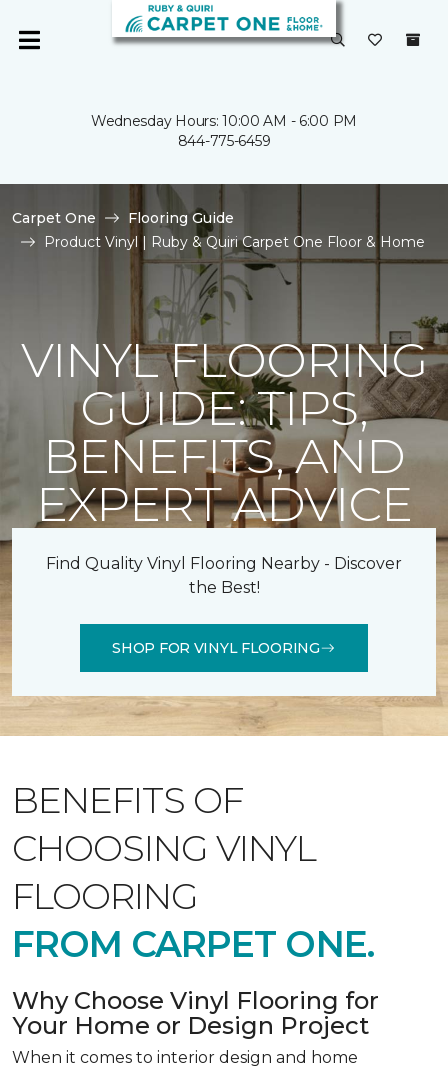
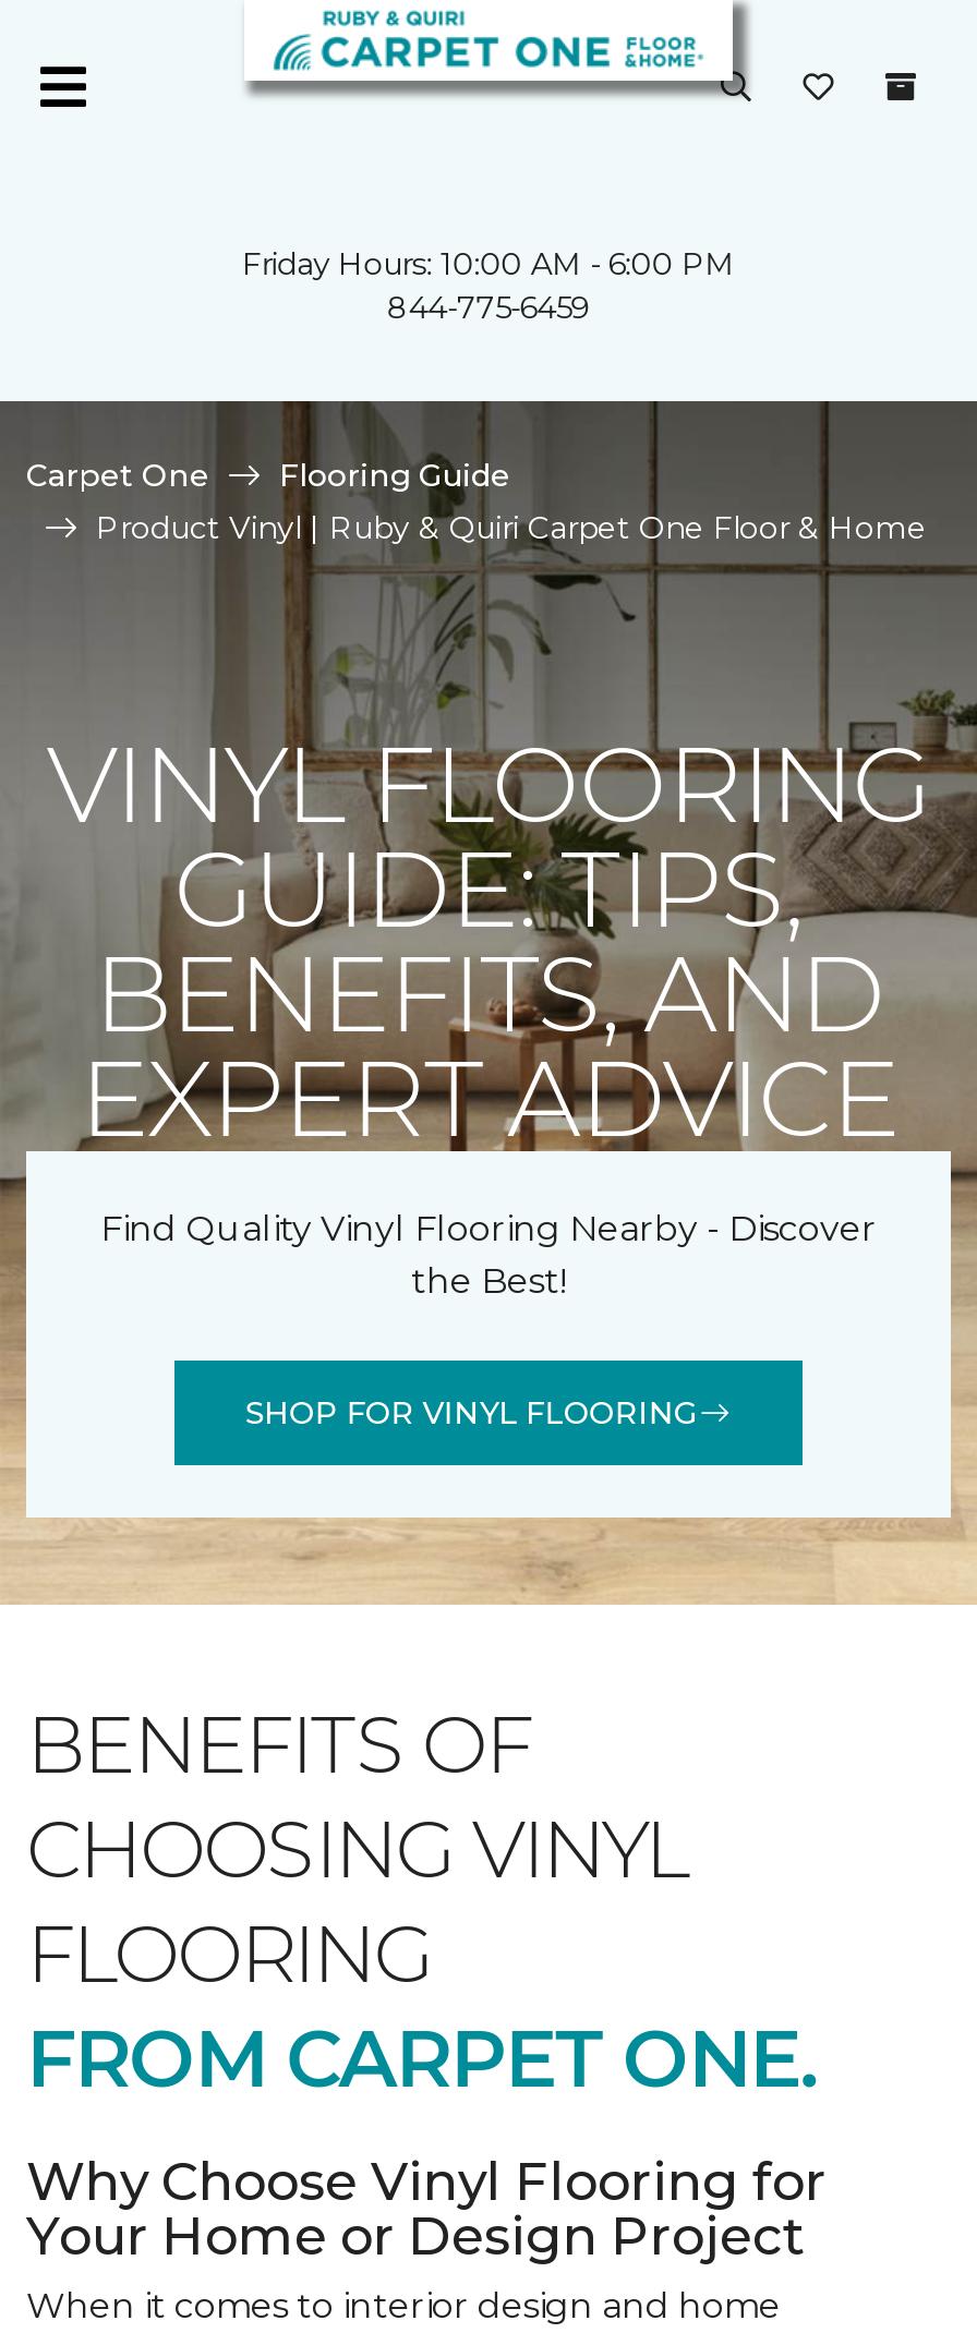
- Wednesday Hours: 10:00 AM - 6:00 PM
+ Friday Hours: 10:00 AM - 6:00 PM
